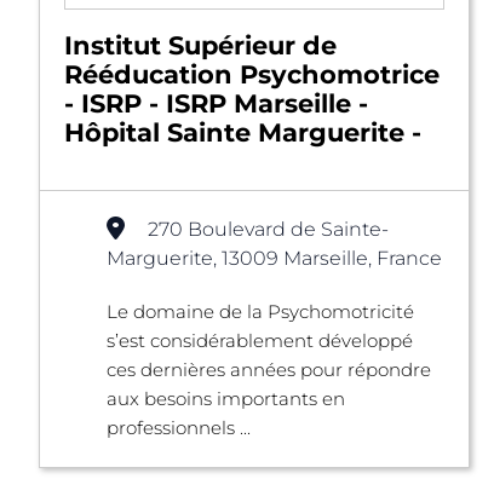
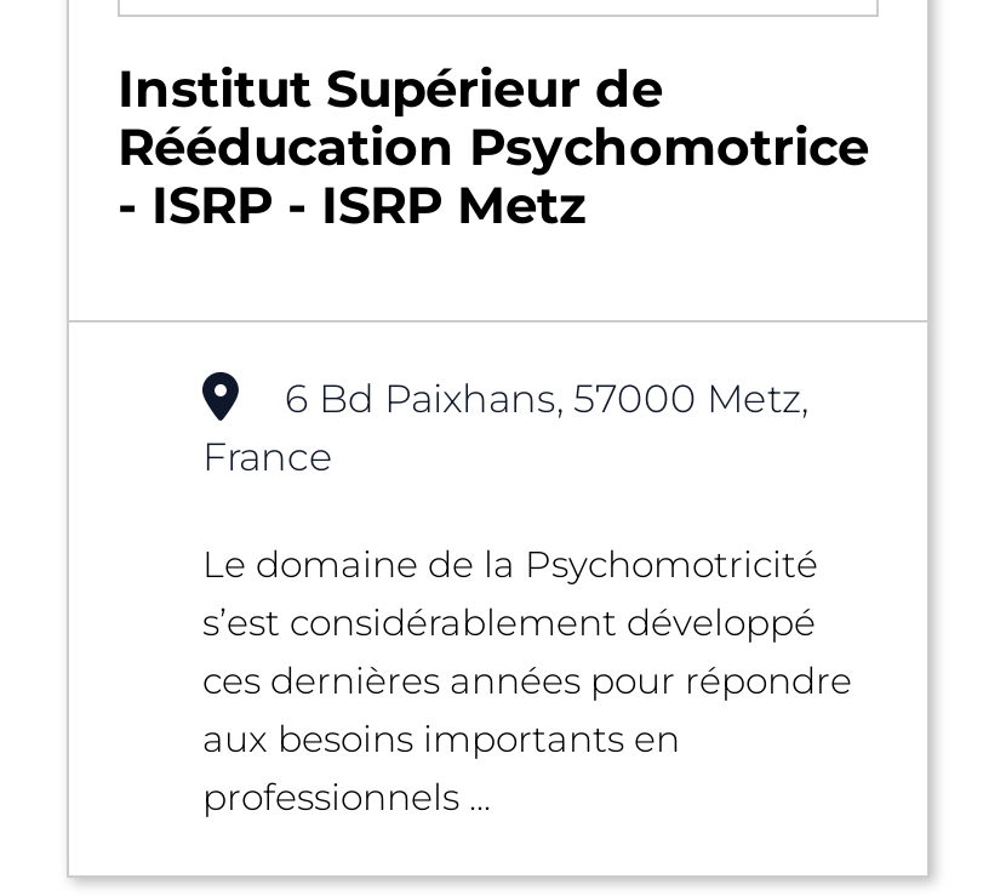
- - ISRP - ISRP Marseille -
- Hôpital Sainte Marguerite -
+ - ISRP - ISRP Metz

- 270 Boulevard de Sainte-
- Marguerite, 13009 Marseille, France
+ 6 Bd Paixhans, 57000 Metz,
+ France
